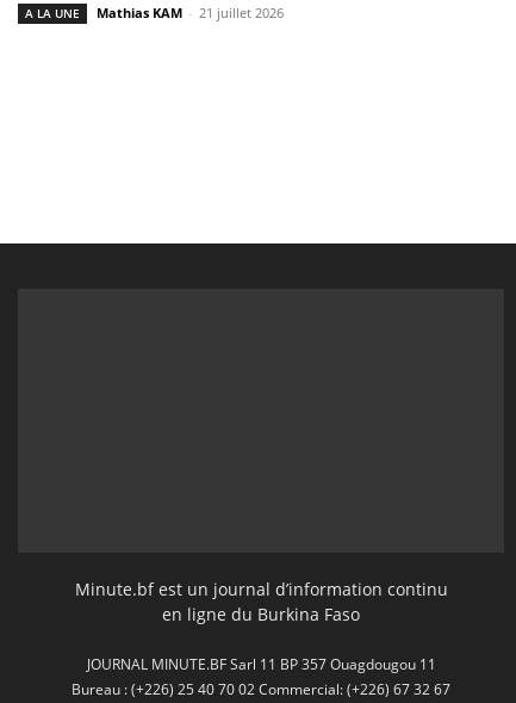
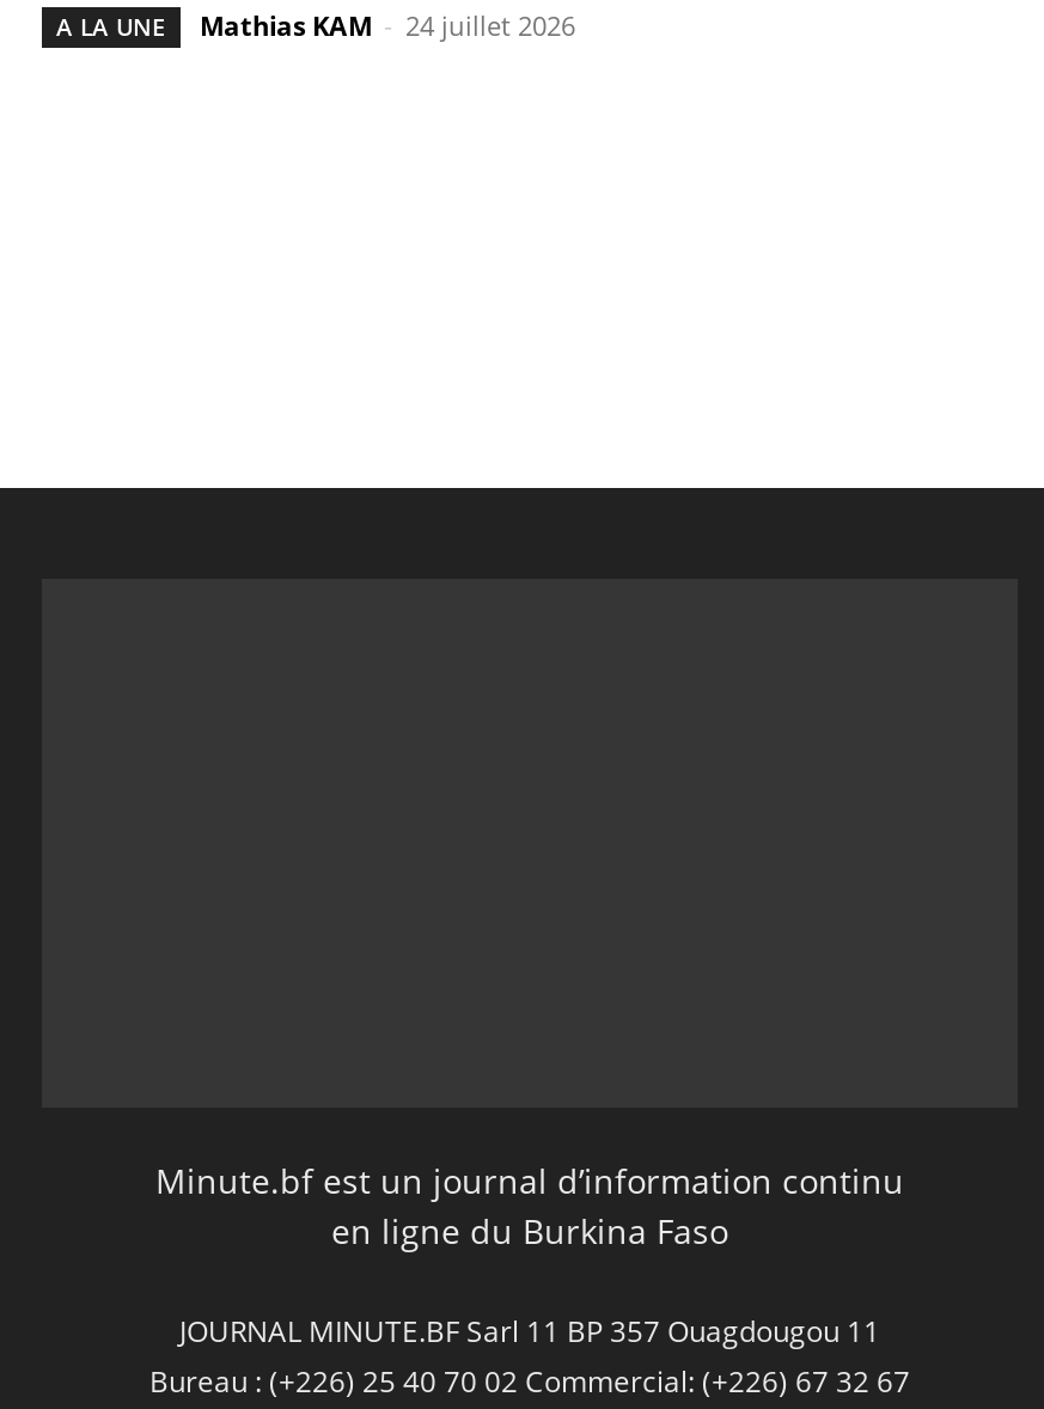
- Mathias KAM - 21 juillet 2026
+ Mathias KAM - 24 juillet 2026
